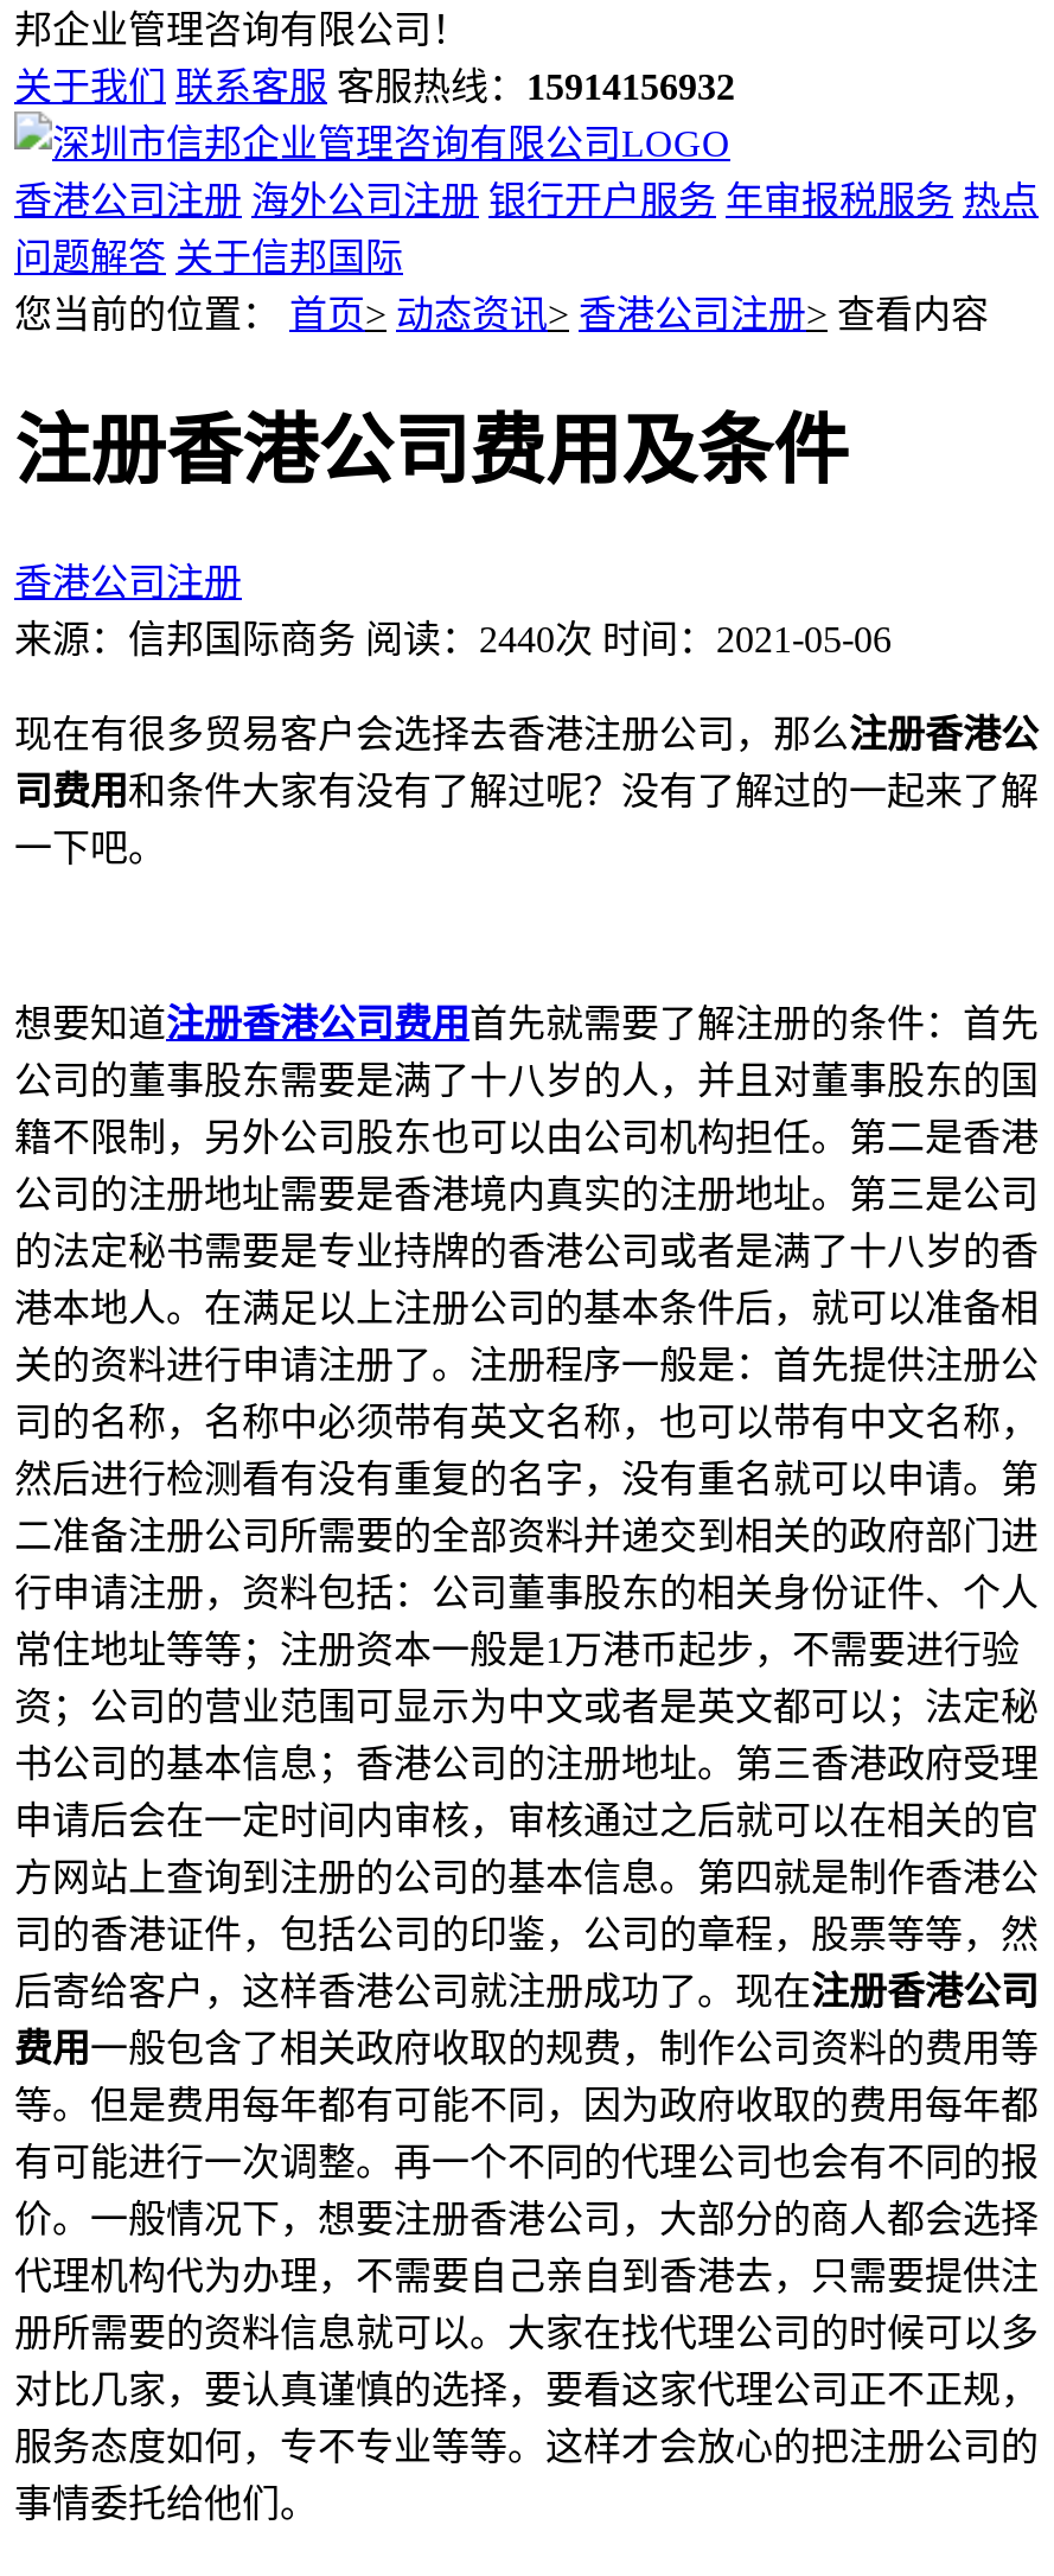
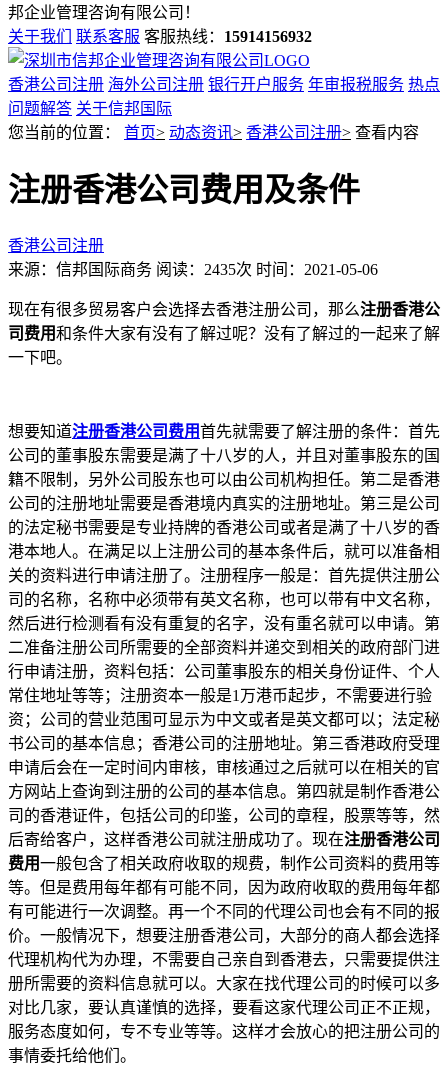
- 来源：信邦国际商务 阅读：2440次 时间：2021-05-06
+ 来源：信邦国际商务 阅读：2435次 时间：2021-05-06
